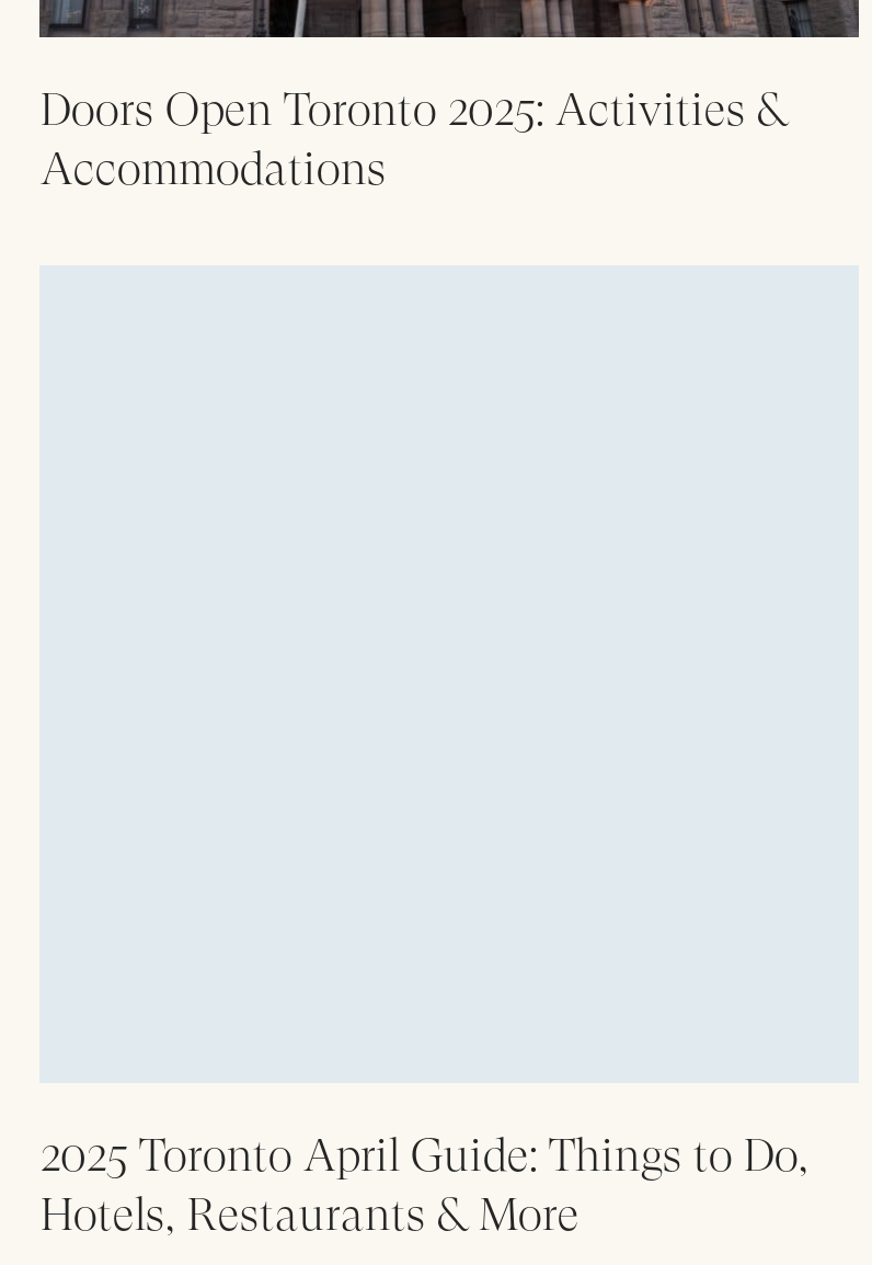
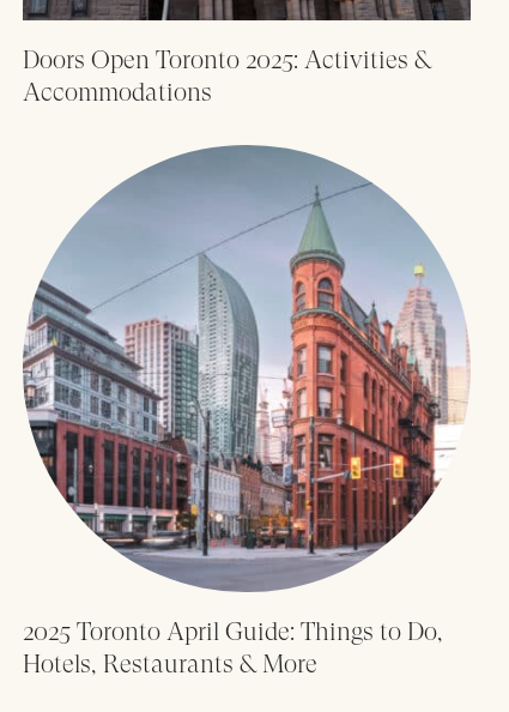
+ [image]
